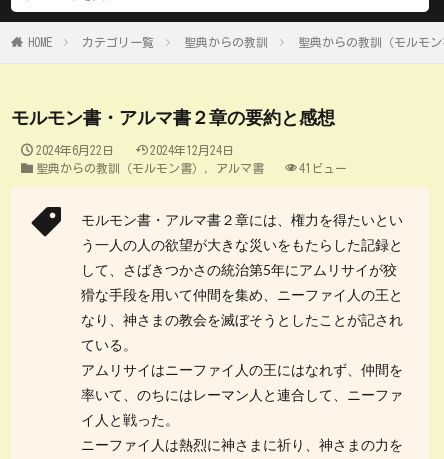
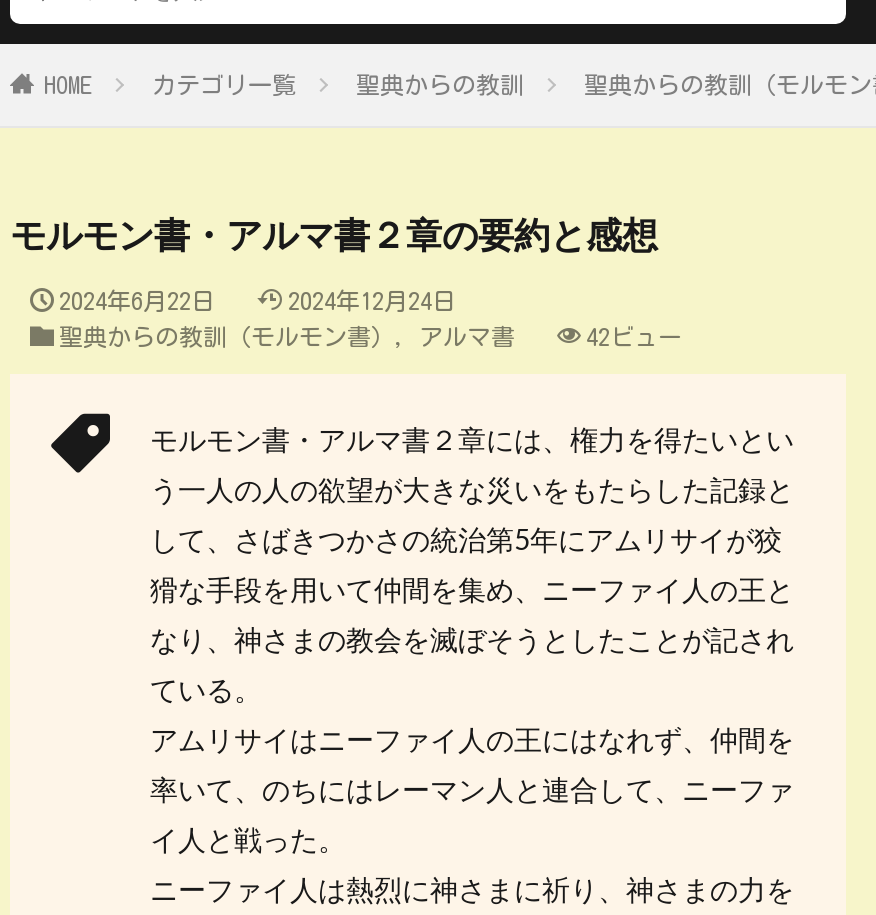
- 41ビュー
+ 42ビュー
